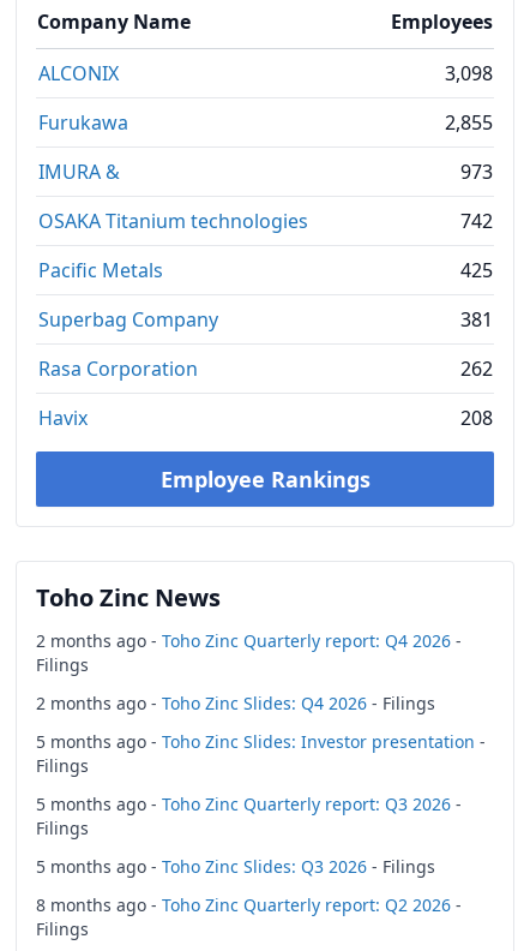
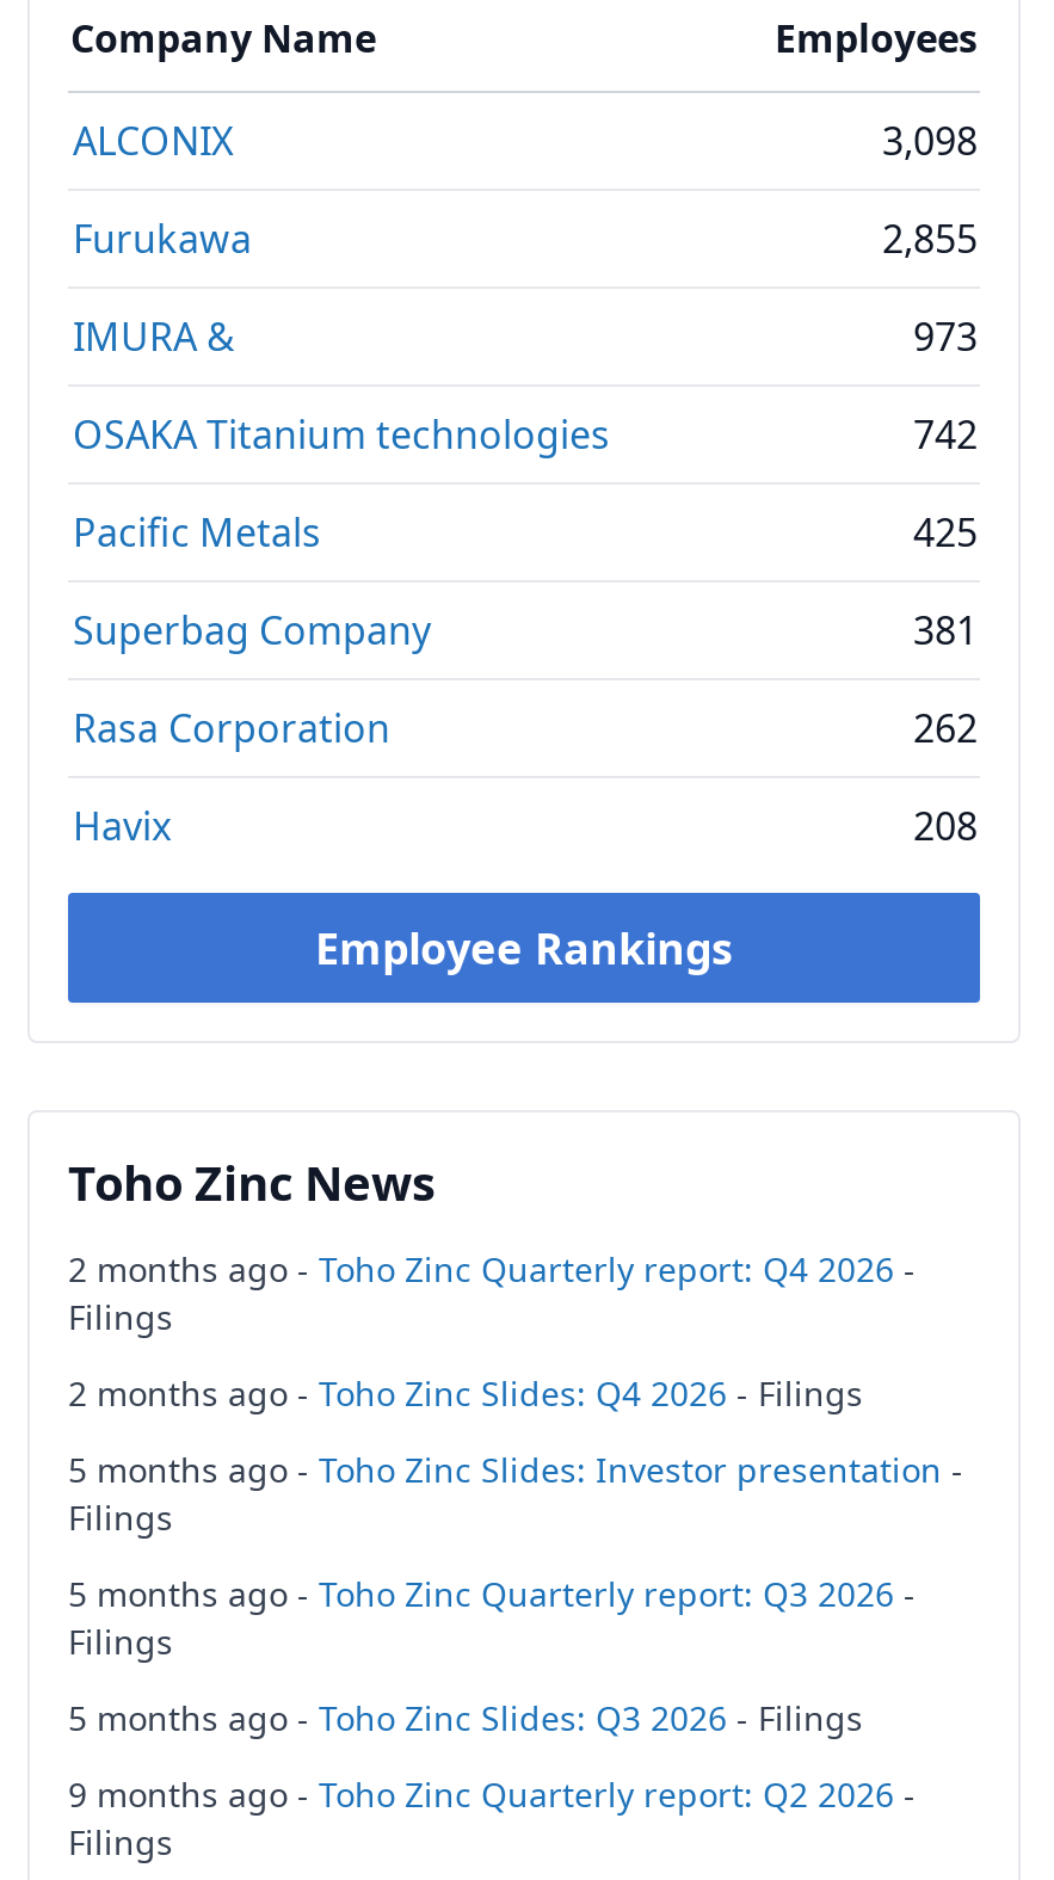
- 8 months ago - Toho Zinc Quarterly report: Q2 2026 -
+ 9 months ago - Toho Zinc Quarterly report: Q2 2026 -
